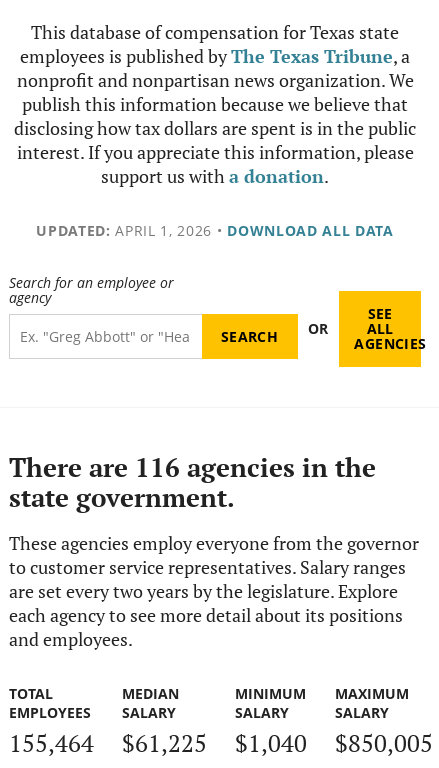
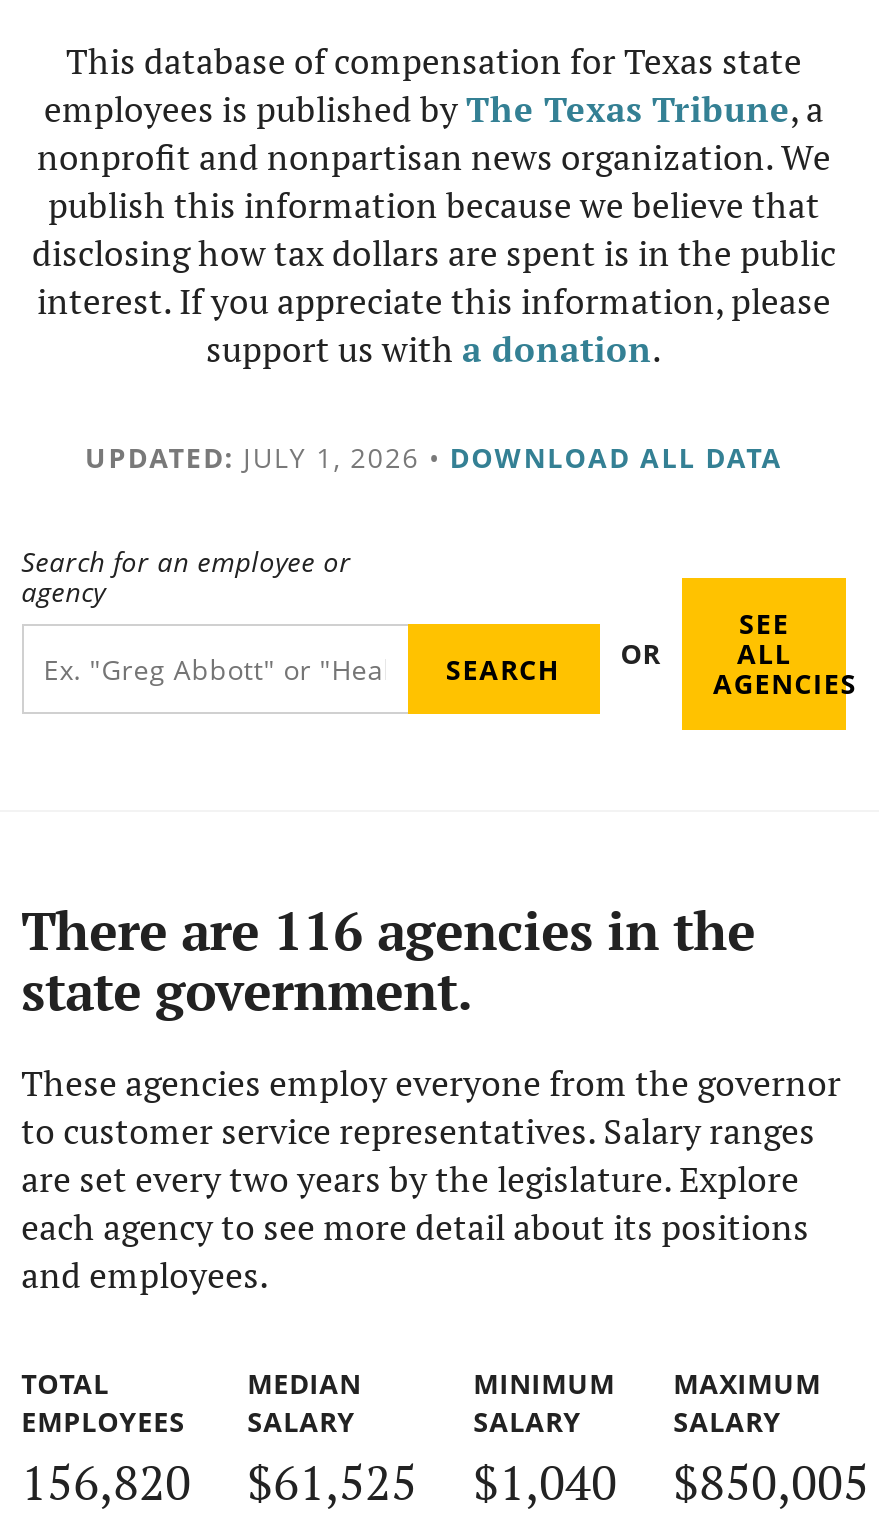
- UPDATED: APRIL 1, 2026 • DOWNLOAD ALL DATA
+ UPDATED: JULY 1, 2026 • DOWNLOAD ALL DATA

- 155,464
+ 156,820

- $61,225
+ $61,525
